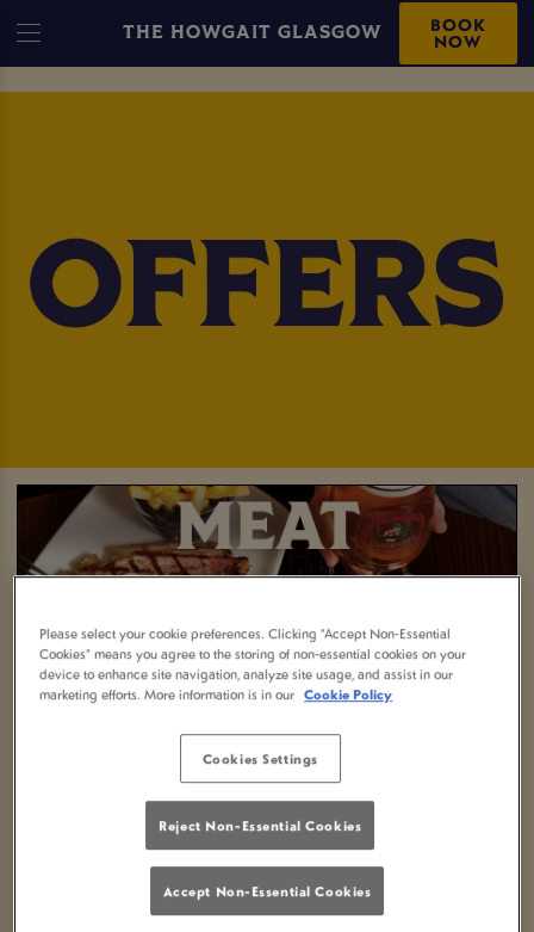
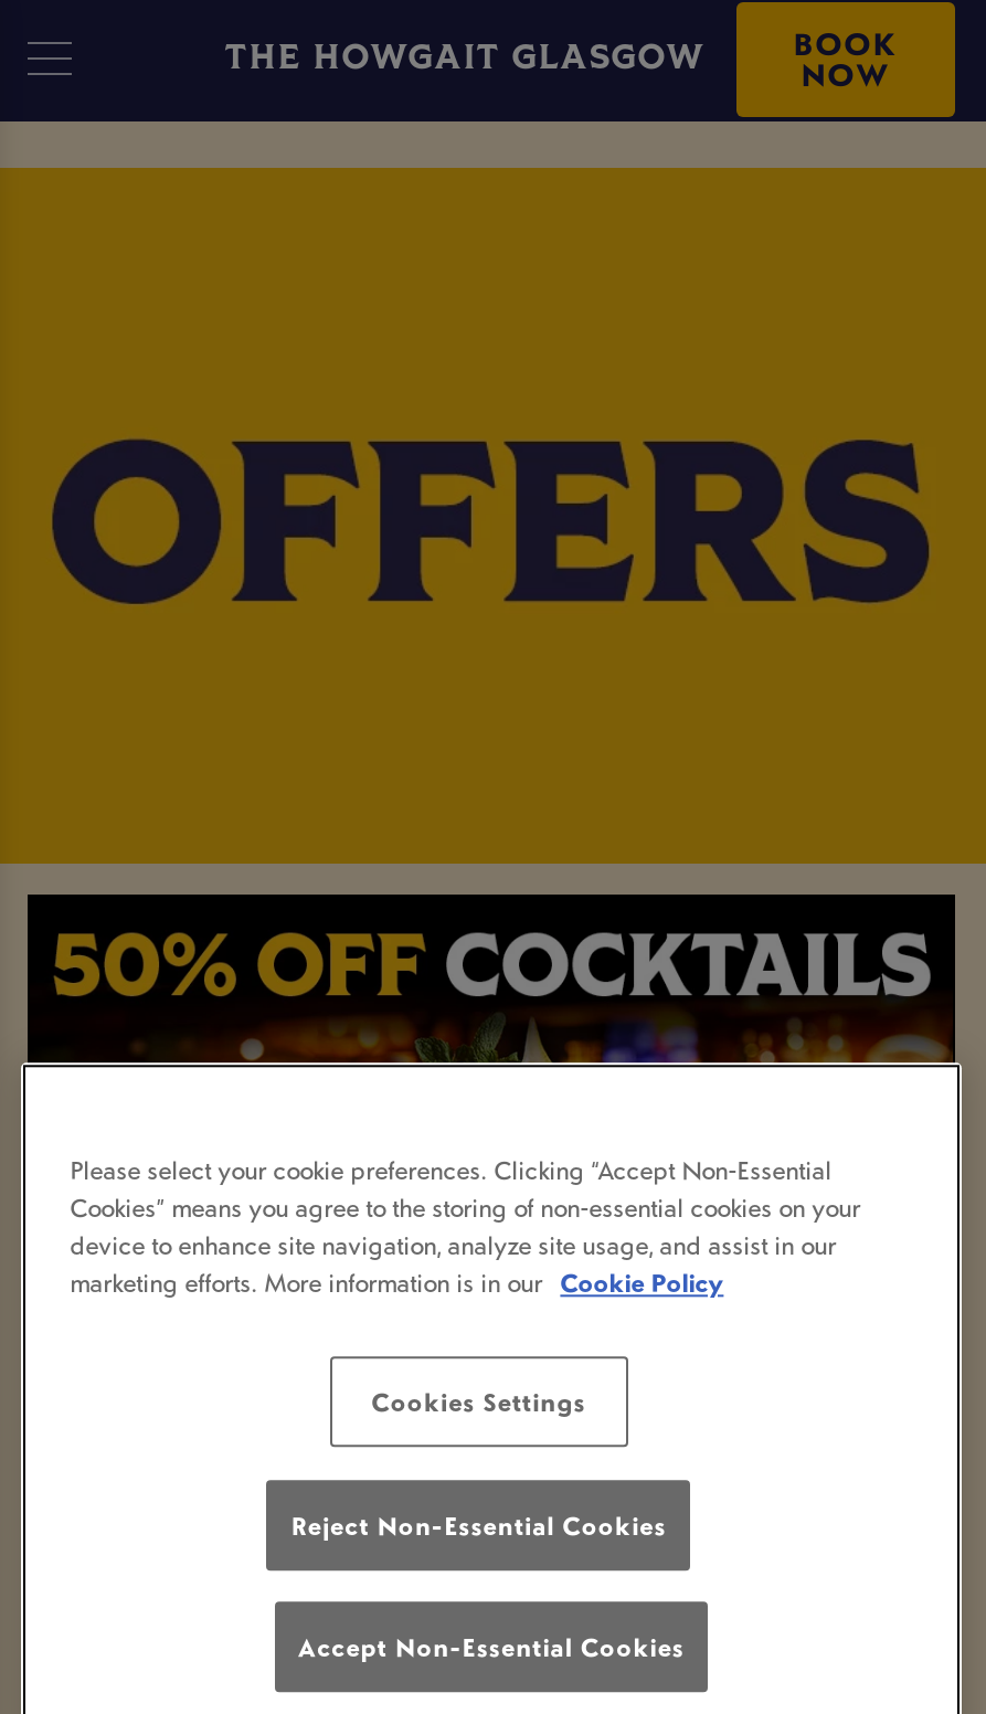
- [image]
+ [image]
